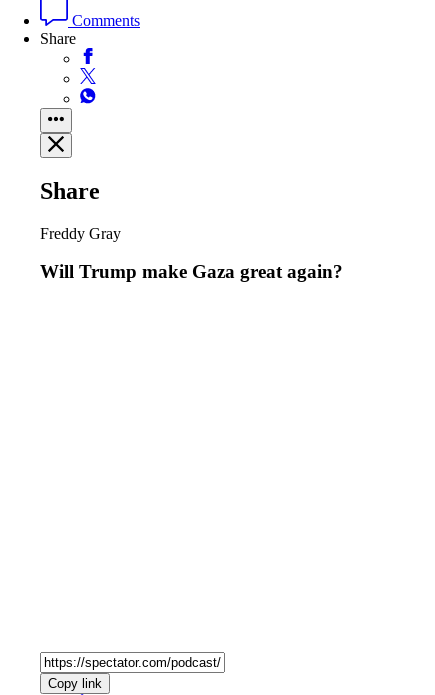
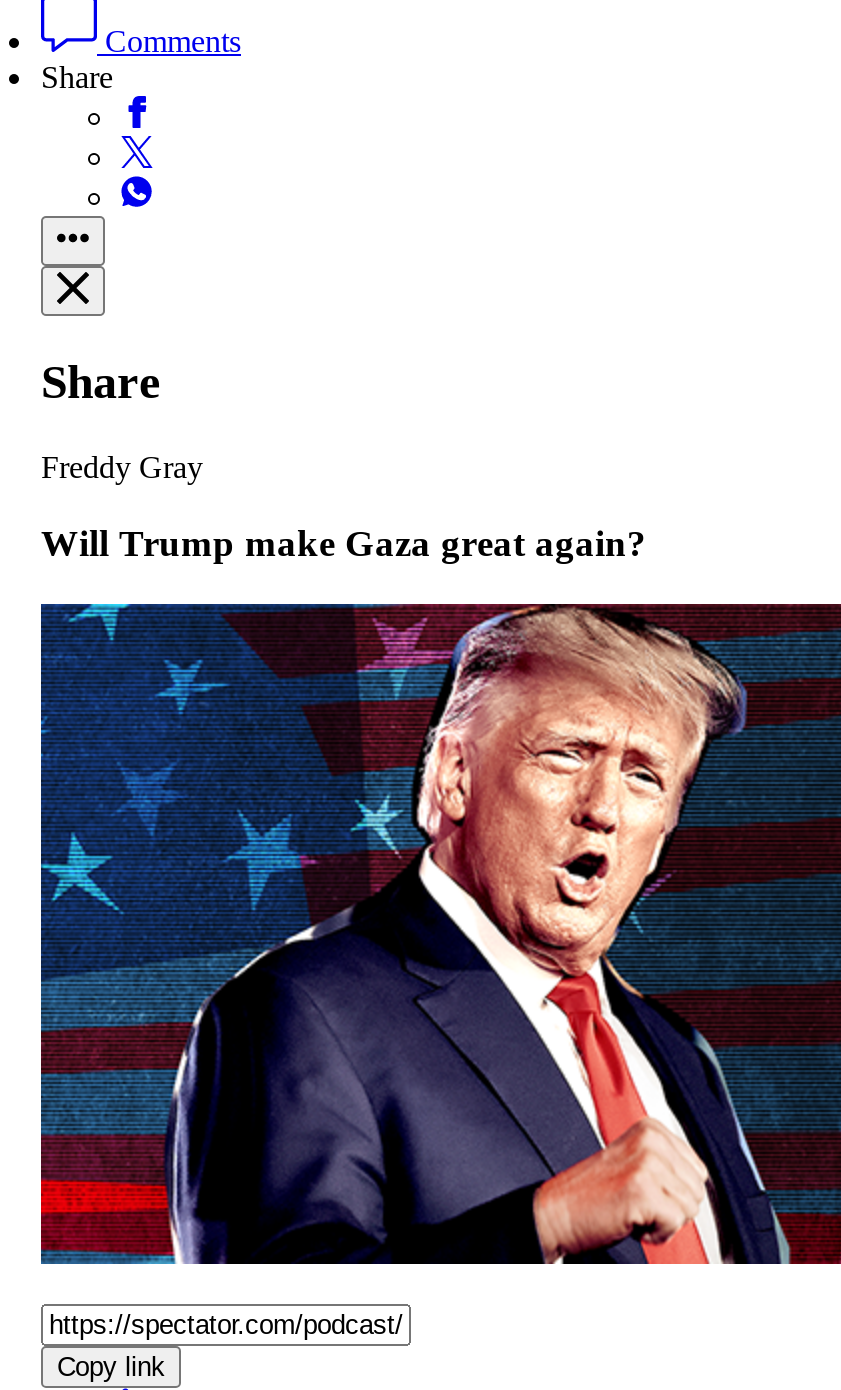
+ [image]
